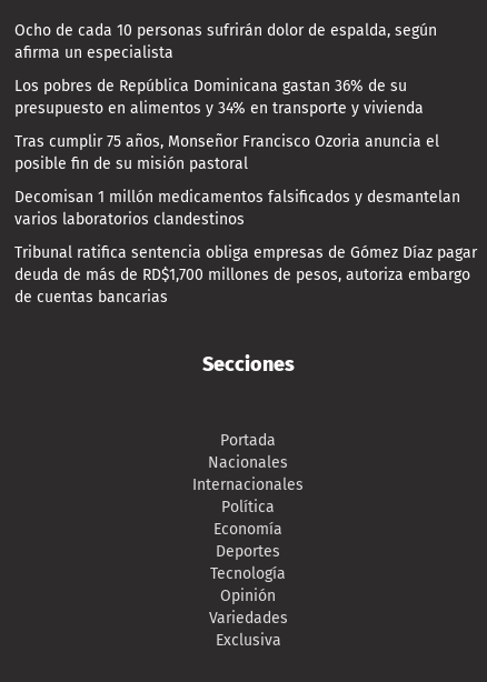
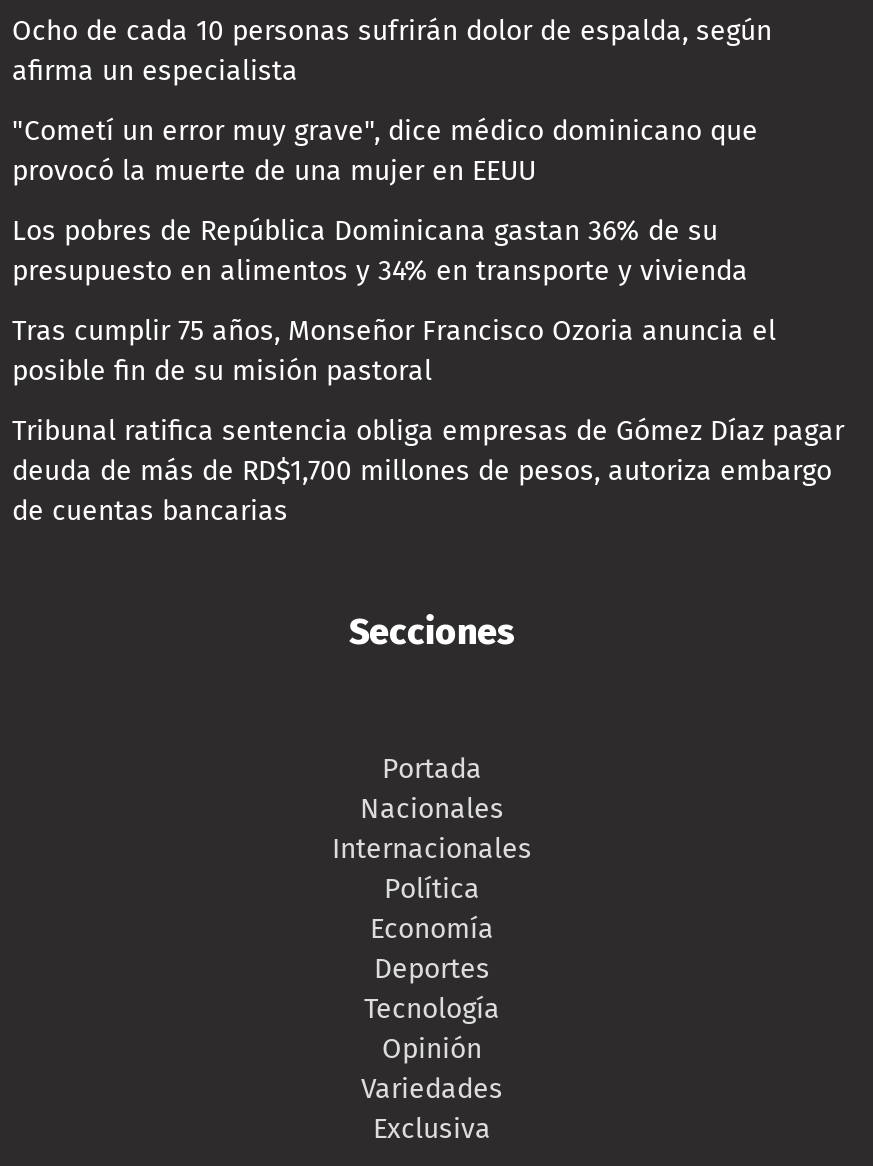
+ "Cometí un error muy grave", dice médico dominicano que
+ provocó la muerte de una mujer en EEUU

moved down: Los pobres de República Dominicana gastan 36% de su | presupuesto en alimentos y 34% en transporte y vivienda | Tras cumplir 75 años, Monseñor Francisco Ozoria anuncia el | posible fin de su misión pastoral

- Decomisan 1 millón medicamentos falsificados y desmantelan
- varios laboratorios clandestinos
